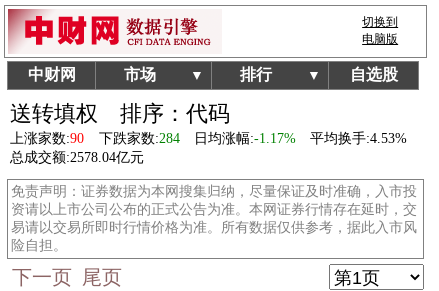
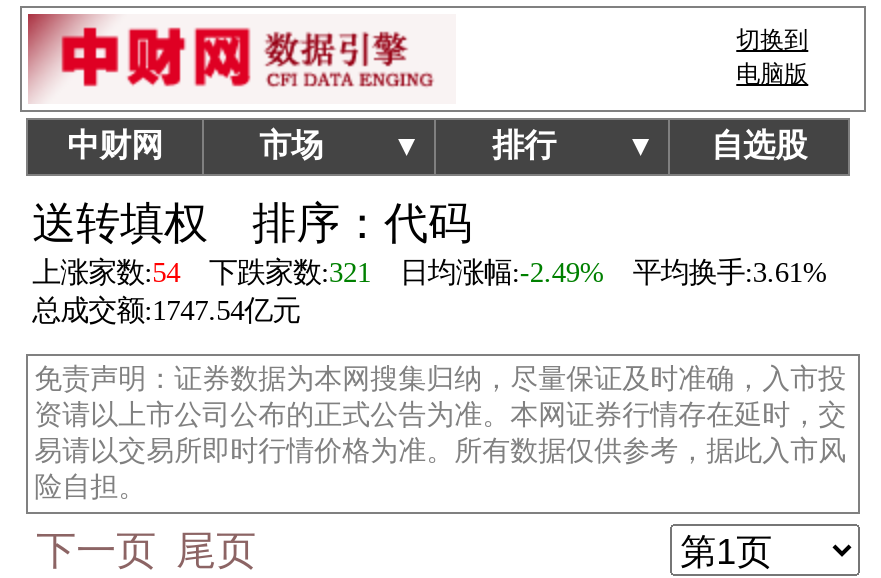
- 上涨家数:90
+ 上涨家数:54

- 下跌家数:284
+ 下跌家数:321

- 日均涨幅:-1.17%
+ 日均涨幅:-2.49%

- 平均换手:4.53%
+ 平均换手:3.61%

- 总成交额:2578.04亿元
+ 总成交额:1747.54亿元
